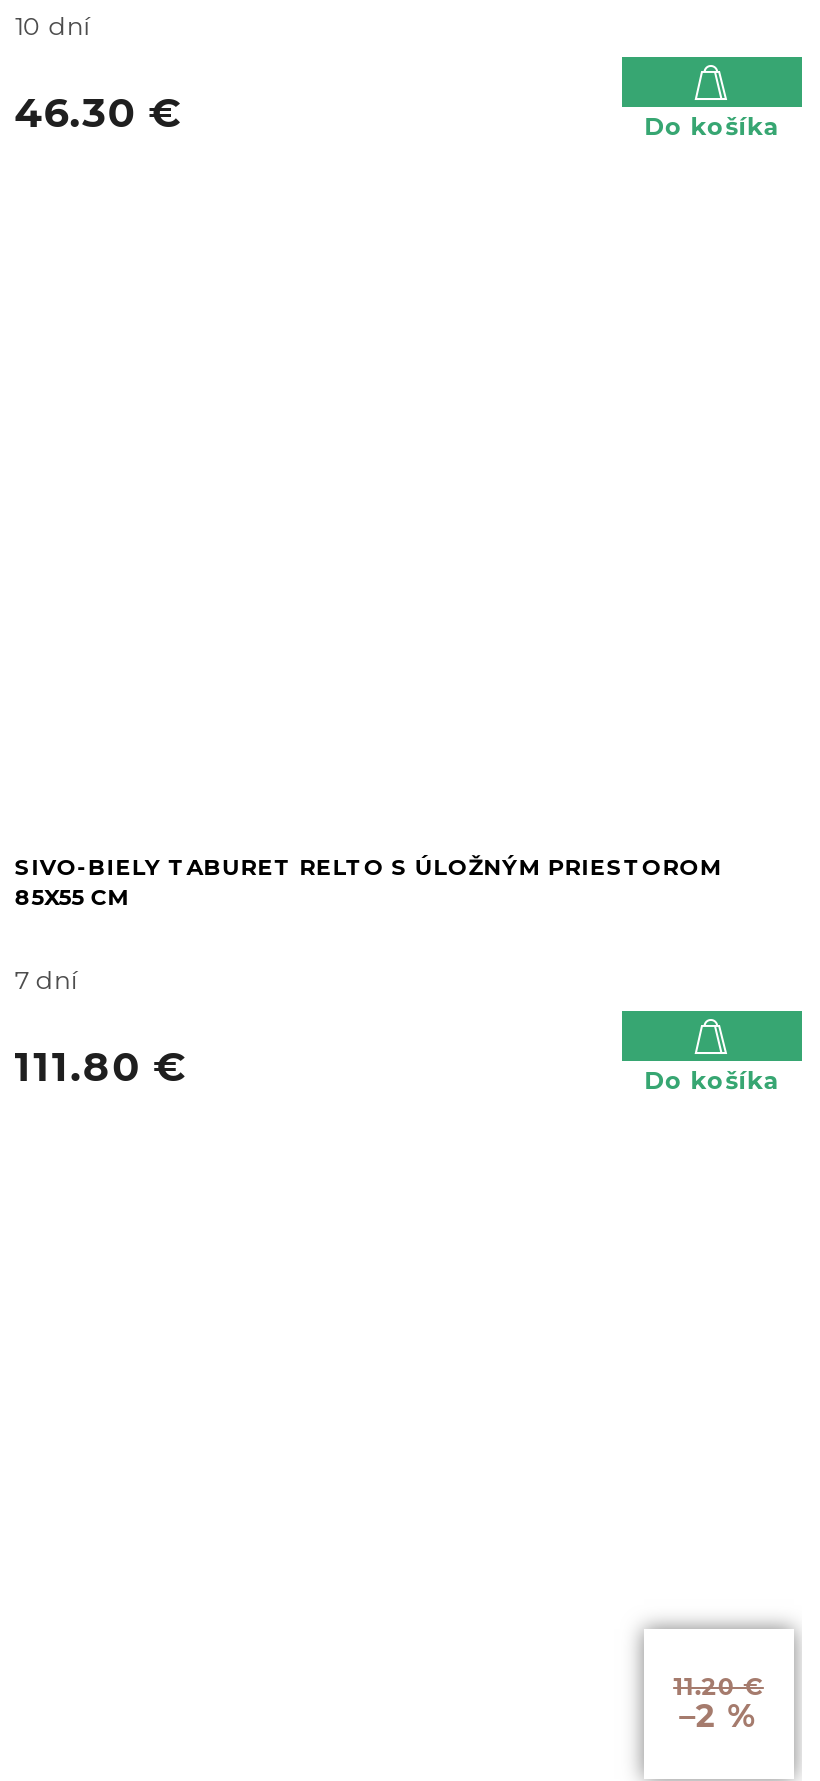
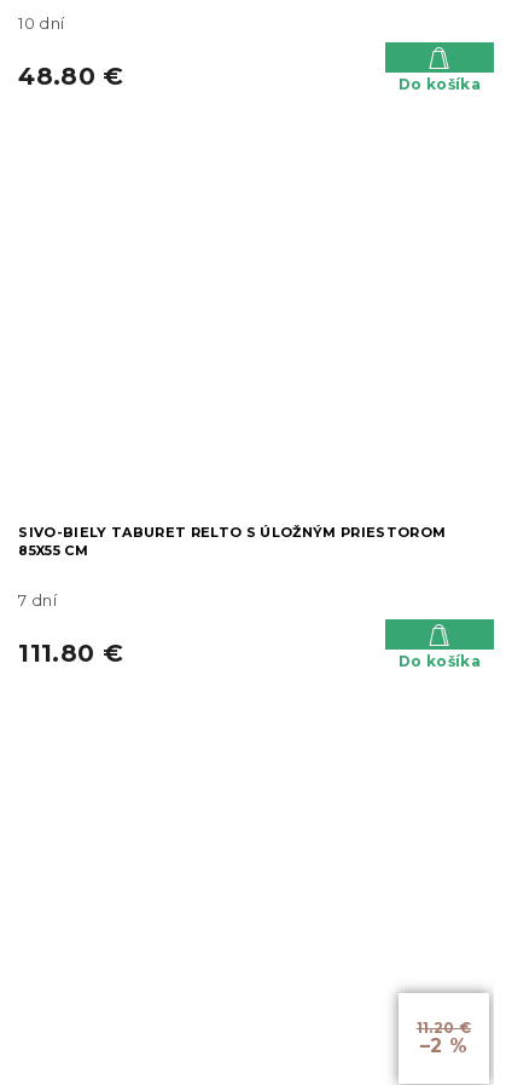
- 46.30 €
+ 48.80 €
